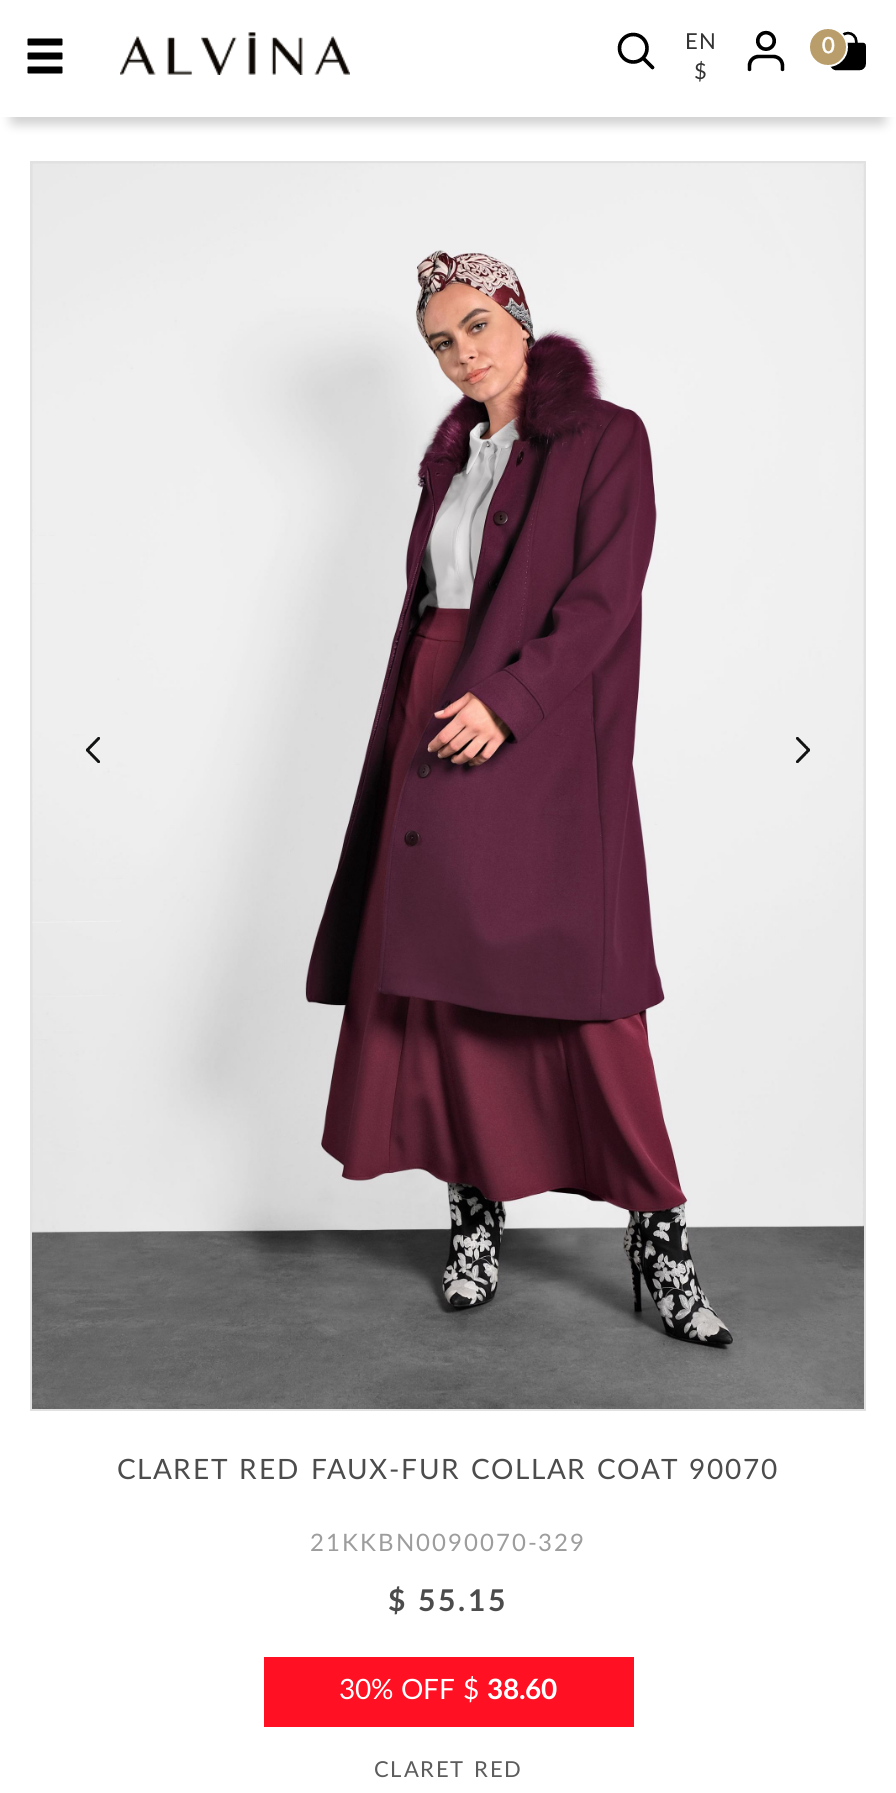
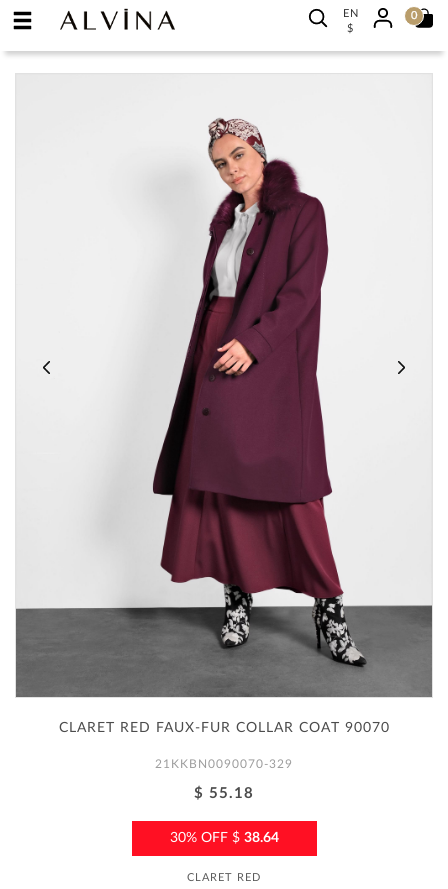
- $ 55.15
+ $ 55.18

- 30% OFF $38.60
+ 30% OFF $38.64
